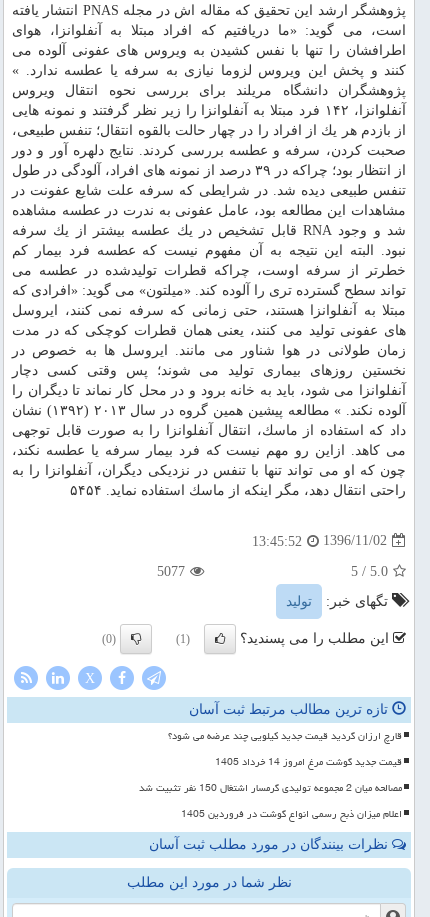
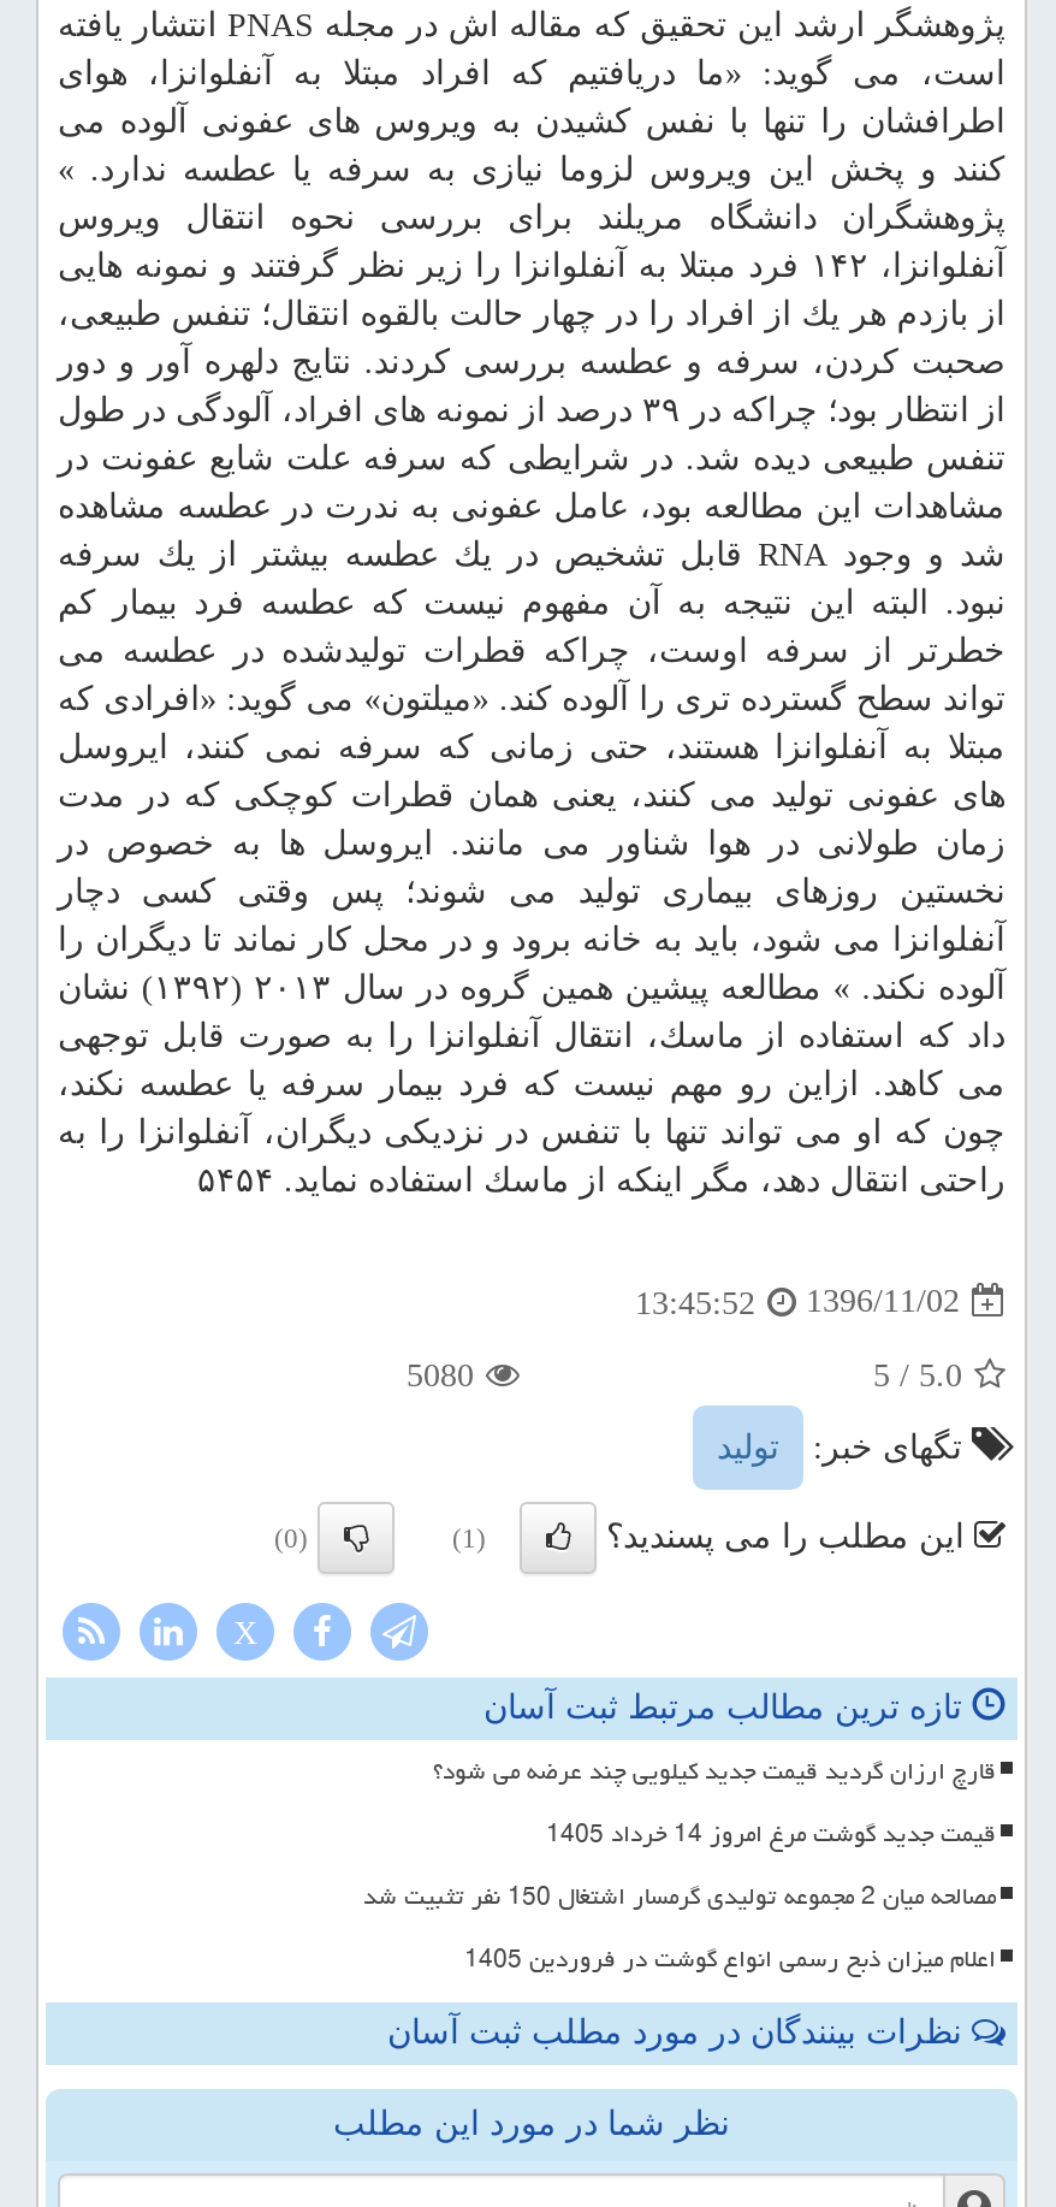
- 5077
+ 5080
